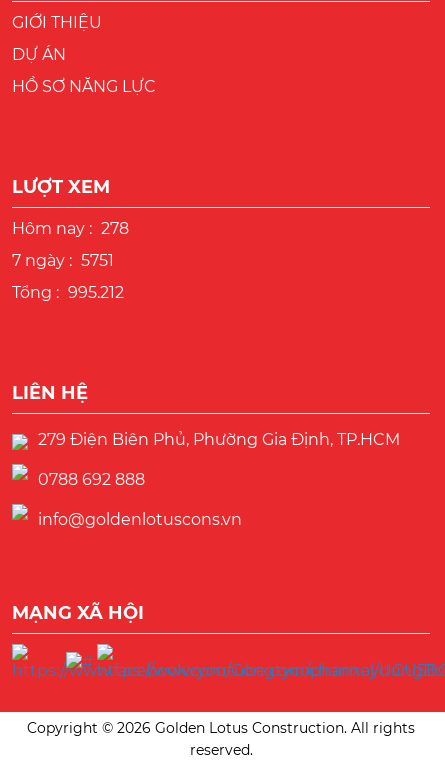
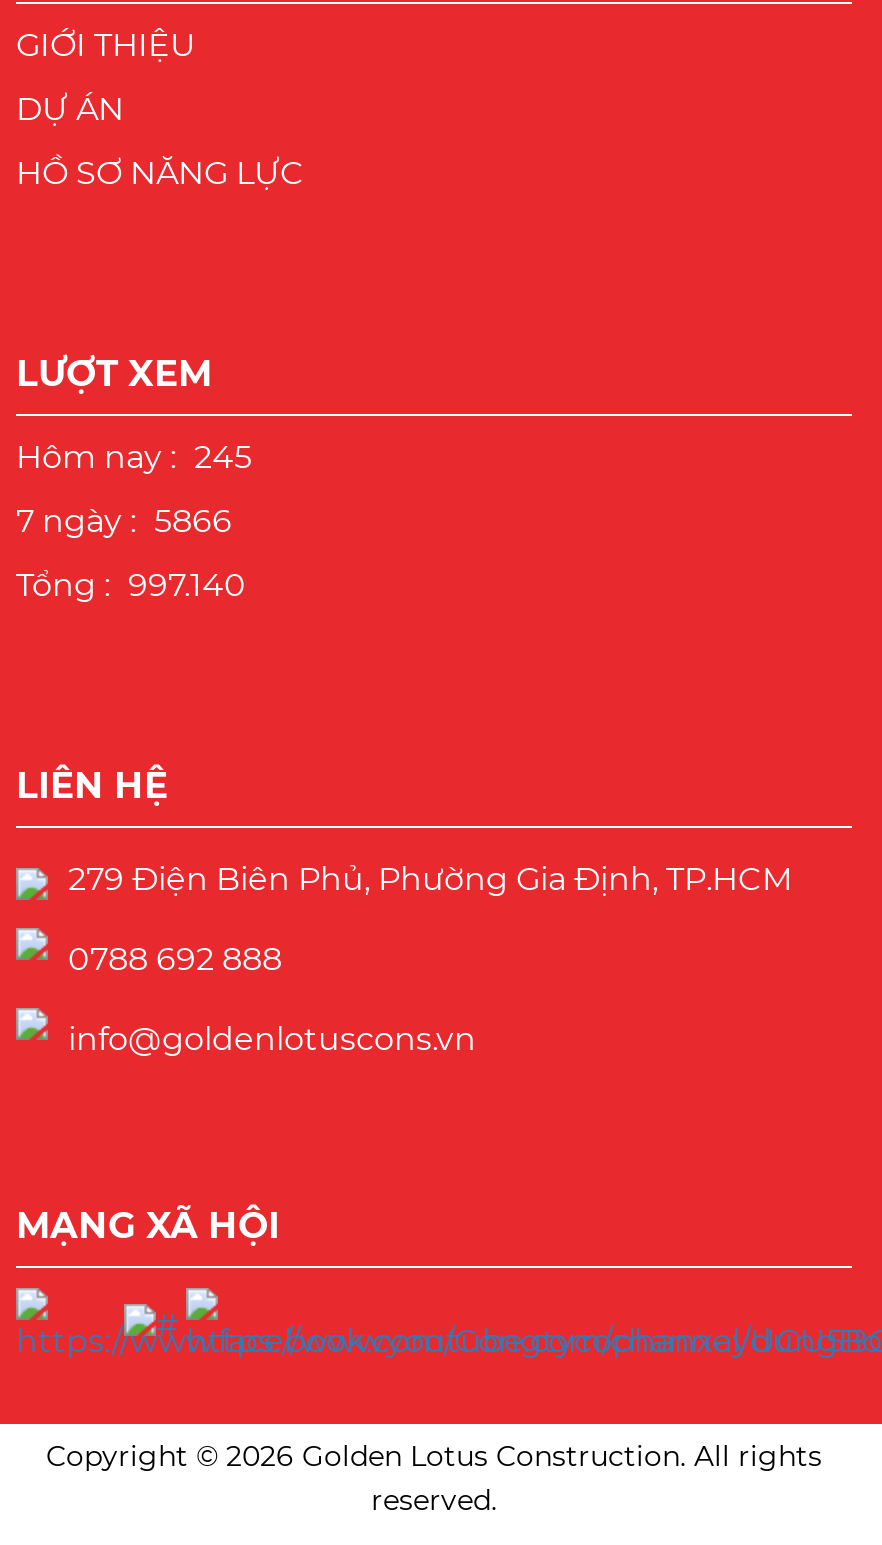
- Hôm nay : 278
+ Hôm nay : 245

- 7 ngày : 5751
+ 7 ngày : 5866

- Tổng : 995.212
+ Tổng : 997.140
